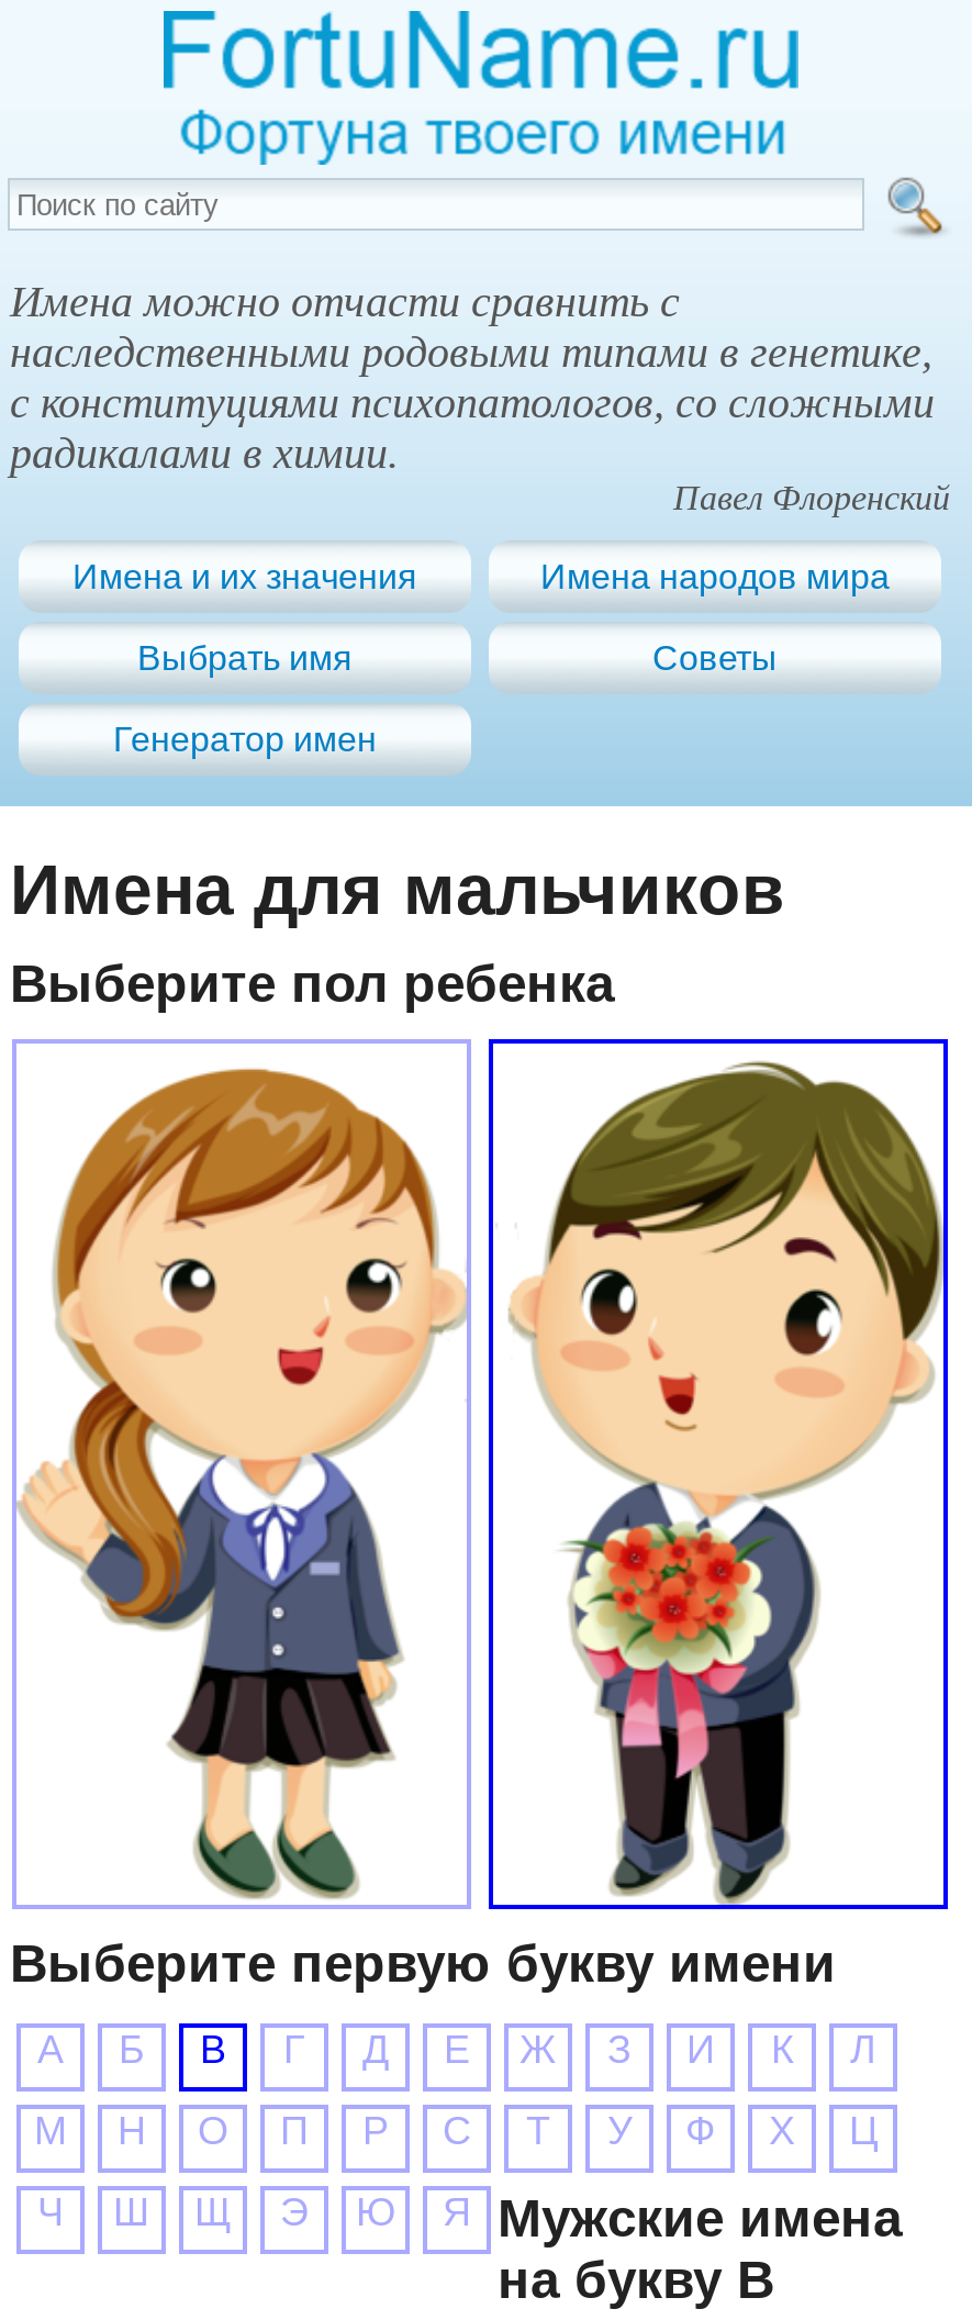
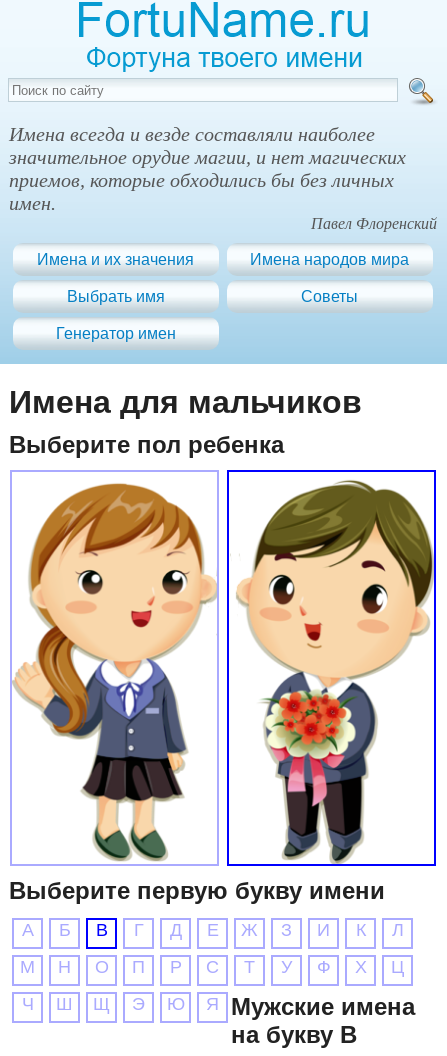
- Имена можно отчасти сравнить с
- наследственными родовыми типами в генетике,
- с конституциями психопатологов, со сложными
- радикалами в химии.
+ Имена всегда и везде составляли наиболее
+ значительное орудие магии, и нет магических
+ приемов, которые обходились бы без личных
+ имен.
